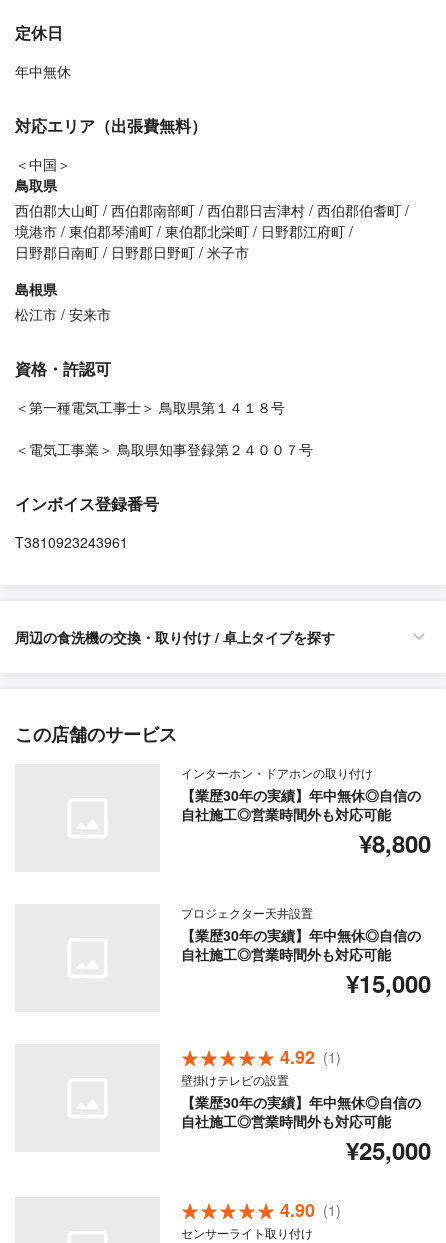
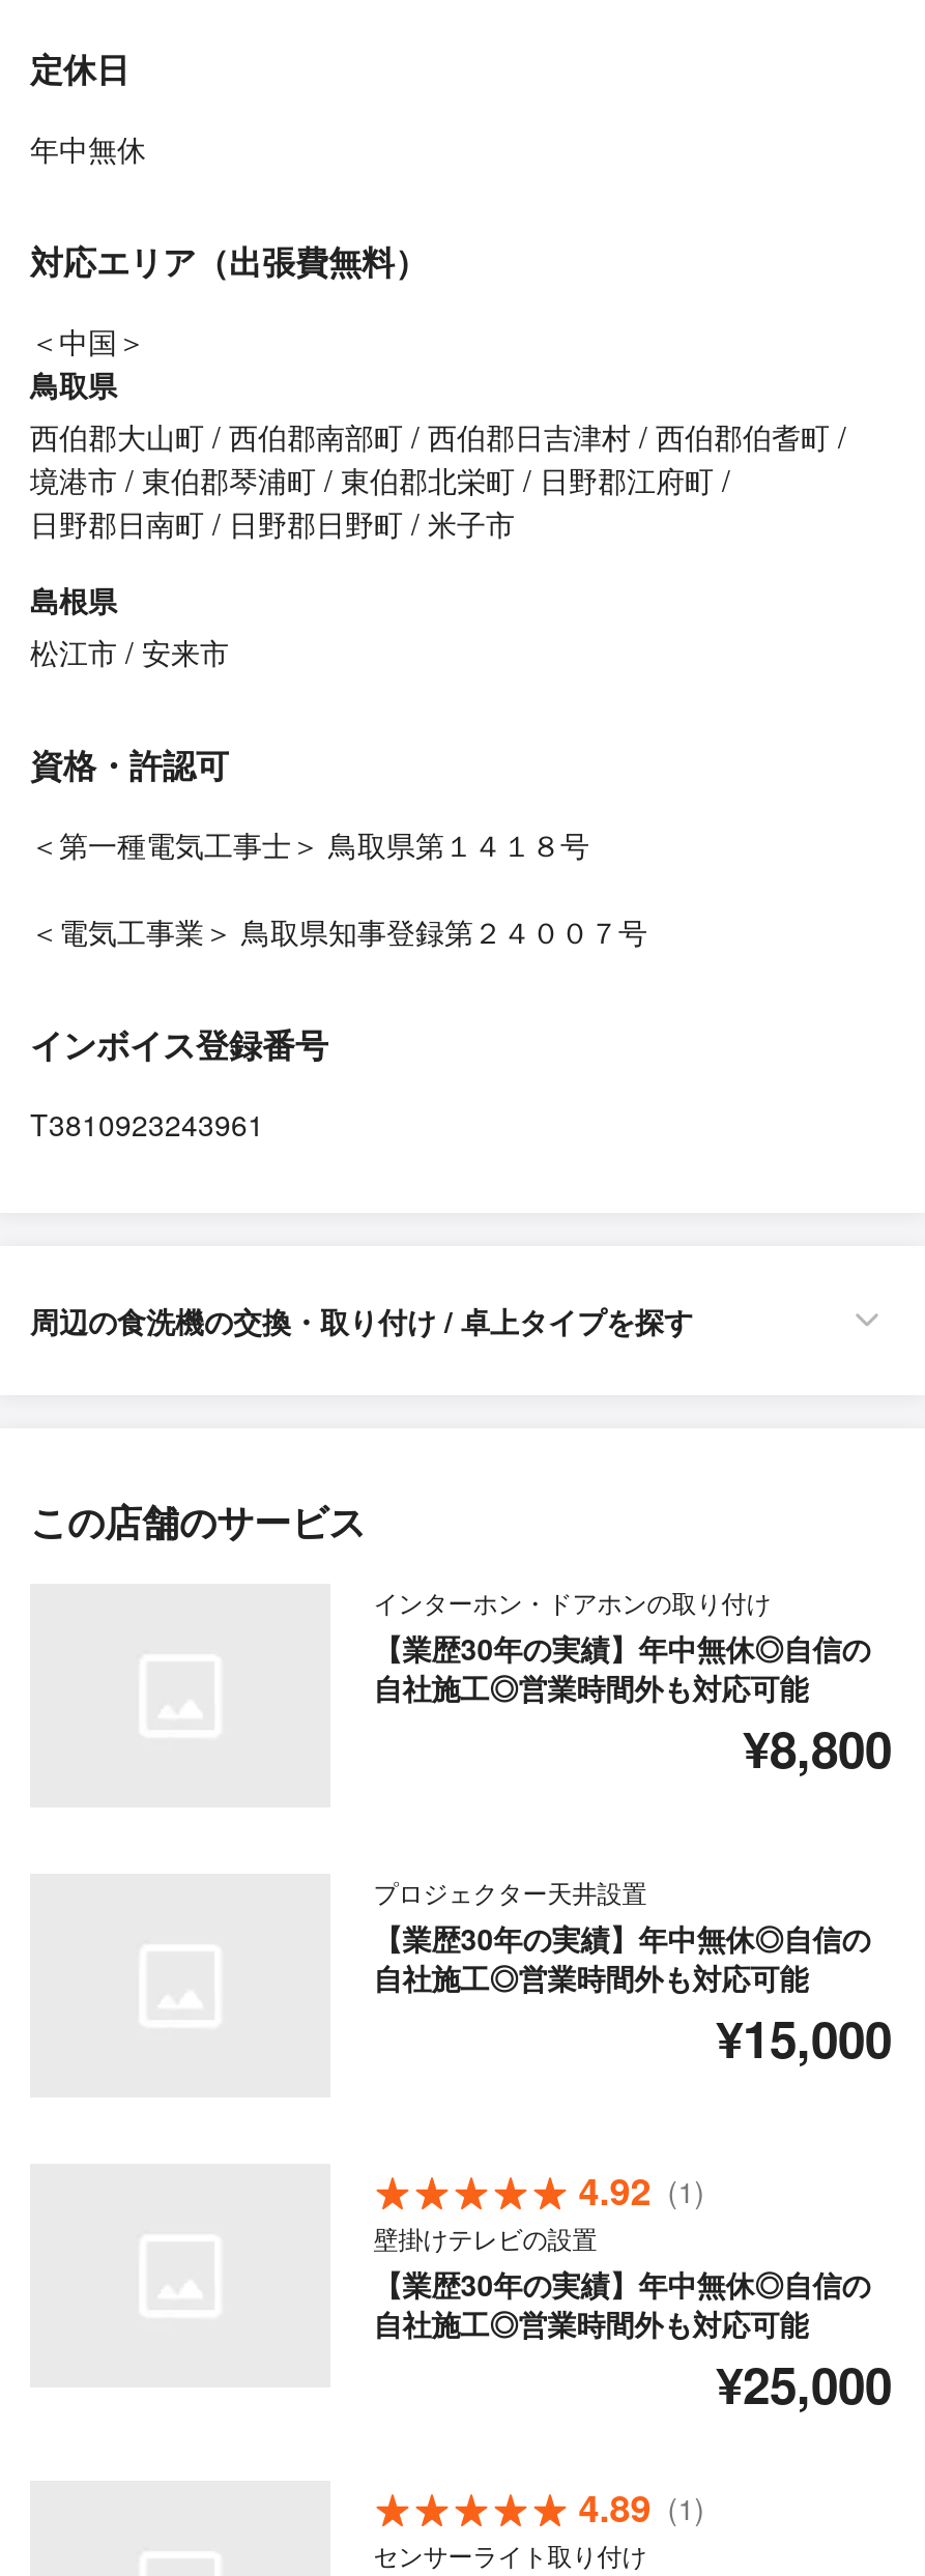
- 4.90 (1)
+ 4.89 (1)
